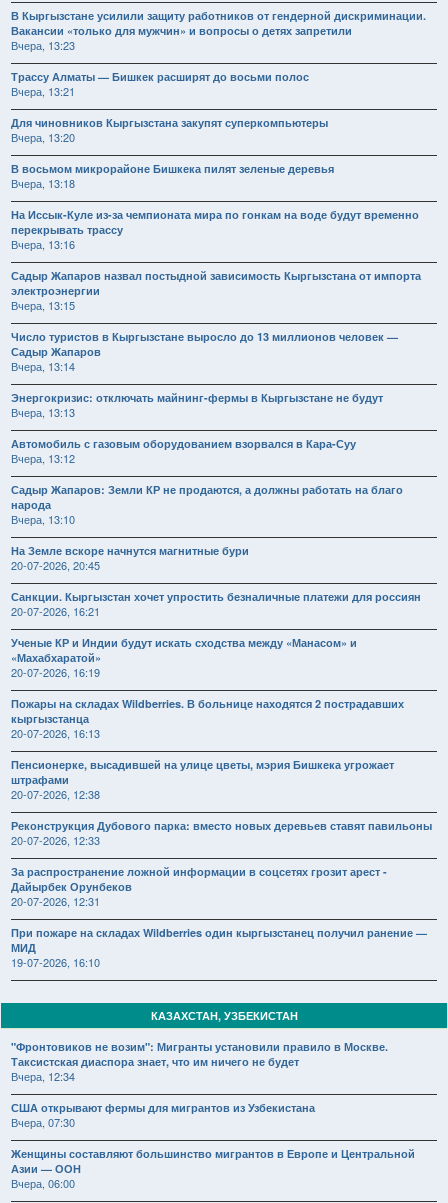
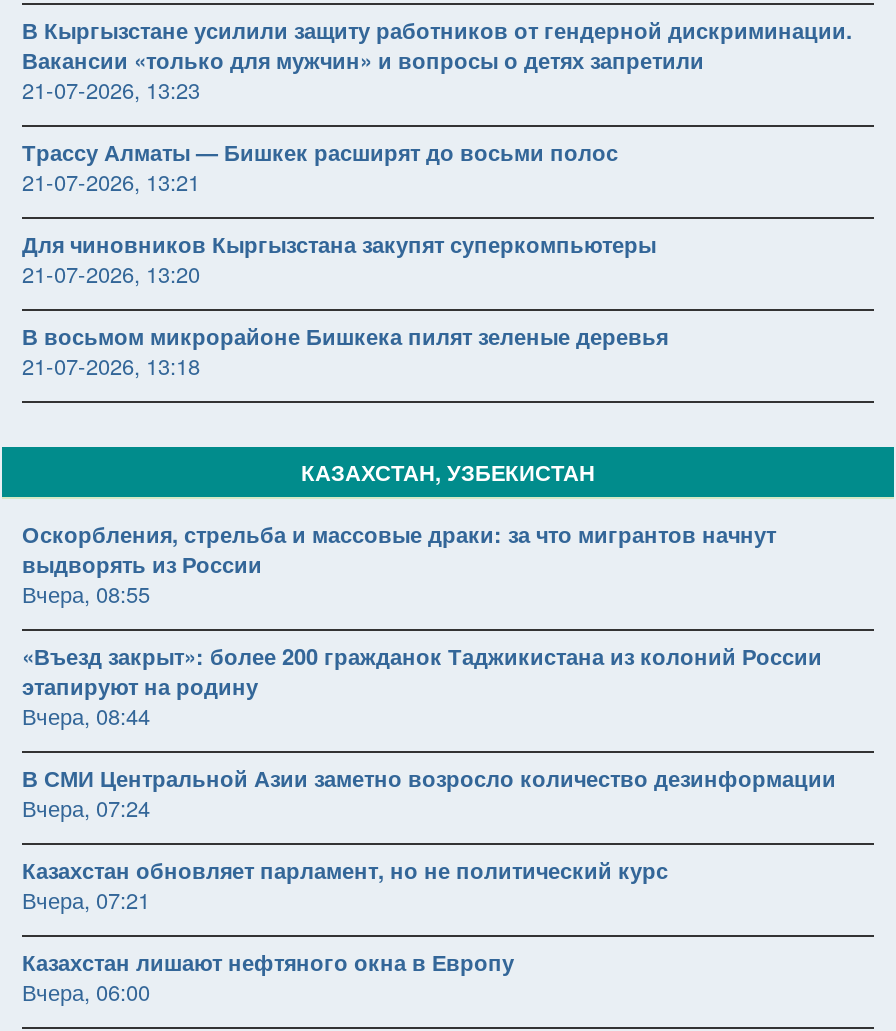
- Вчера, 13:23
+ 21-07-2026, 13:23

- Вчера, 13:21
+ 21-07-2026, 13:21

- Вчера, 13:20
+ 21-07-2026, 13:20

- Вчера, 13:18
- На Иссык-Куле из-за чемпионата мира по гонкам на воде будут временно
- перекрывать трассу
- Вчера, 13:16
- Садыр Жапаров назвал постыдной зависимость Кыргызстана от импорта
- электроэнергии
- Вчера, 13:15
- Число туристов в Кыргызстане выросло до 13 миллионов человек —
- Садыр Жапаров
- Вчера, 13:14
- Энергокризис: отключать майнинг-фермы в Кыргызстане не будут
- Вчера, 13:13
- Автомобиль с газовым оборудованием взорвался в Кара-Суу
- Вчера, 13:12
- Садыр Жапаров: Земли КР не продаются, а должны работать на благо
- народа
- Вчера, 13:10
- На Земле вскоре начнутся магнитные бури
- 20-07-2026, 20:45
- Санкции. Кыргызстан хочет упростить безналичные платежи для россиян
- 20-07-2026, 16:21
- Ученые КР и Индии будут искать сходства между «Манасом» и
- «Махабхаратой»
- 20-07-2026, 16:19
- Пожары на складах Wildberries. В больнице находятся 2 пострадавших
- кыргызстанца
- 20-07-2026, 16:13
- Пенсионерке, высадившей на улице цветы, мэрия Бишкека угрожает
- штрафами
- 20-07-2026, 12:38
- Реконструкция Дубового парка: вместо новых деревьев ставят павильоны
- 20-07-2026, 12:33
- За распространение ложной информации в соцсетях грозит арест -
- Дайырбек Орунбеков
- 20-07-2026, 12:31
- При пожаре на складах Wildberries один кыргызстанец получил ранение —
- МИД
- 19-07-2026, 16:10
+ 21-07-2026, 13:18

moved up: КАЗАХСТАН, УЗБЕКИСТАН

- "Фронтовиков не возим": Мигранты установили правило в Москве.
- Таксистская диаспора знает, что им ничего не будет
- Вчера, 12:34
- США открывают фермы для мигрантов из Узбекистана
- Вчера, 07:30
- Женщины составляют большинство мигрантов в Европе и Центральной
- Азии — ООН
+ Оскорбления, стрельба и массовые драки: за что мигрантов начнут
+ выдворять из России
+ Вчера, 08:55
+ «Въезд закрыт»: более 200 гражданок Таджикистана из колоний России
+ этапируют на родину
+ Вчера, 08:44
+ В СМИ Центральной Азии заметно возросло количество дезинформации
+ Вчера, 07:24
+ Казахстан обновляет парламент, но не политический курс
+ Вчера, 07:21
+ Казахстан лишают нефтяного окна в Европу
